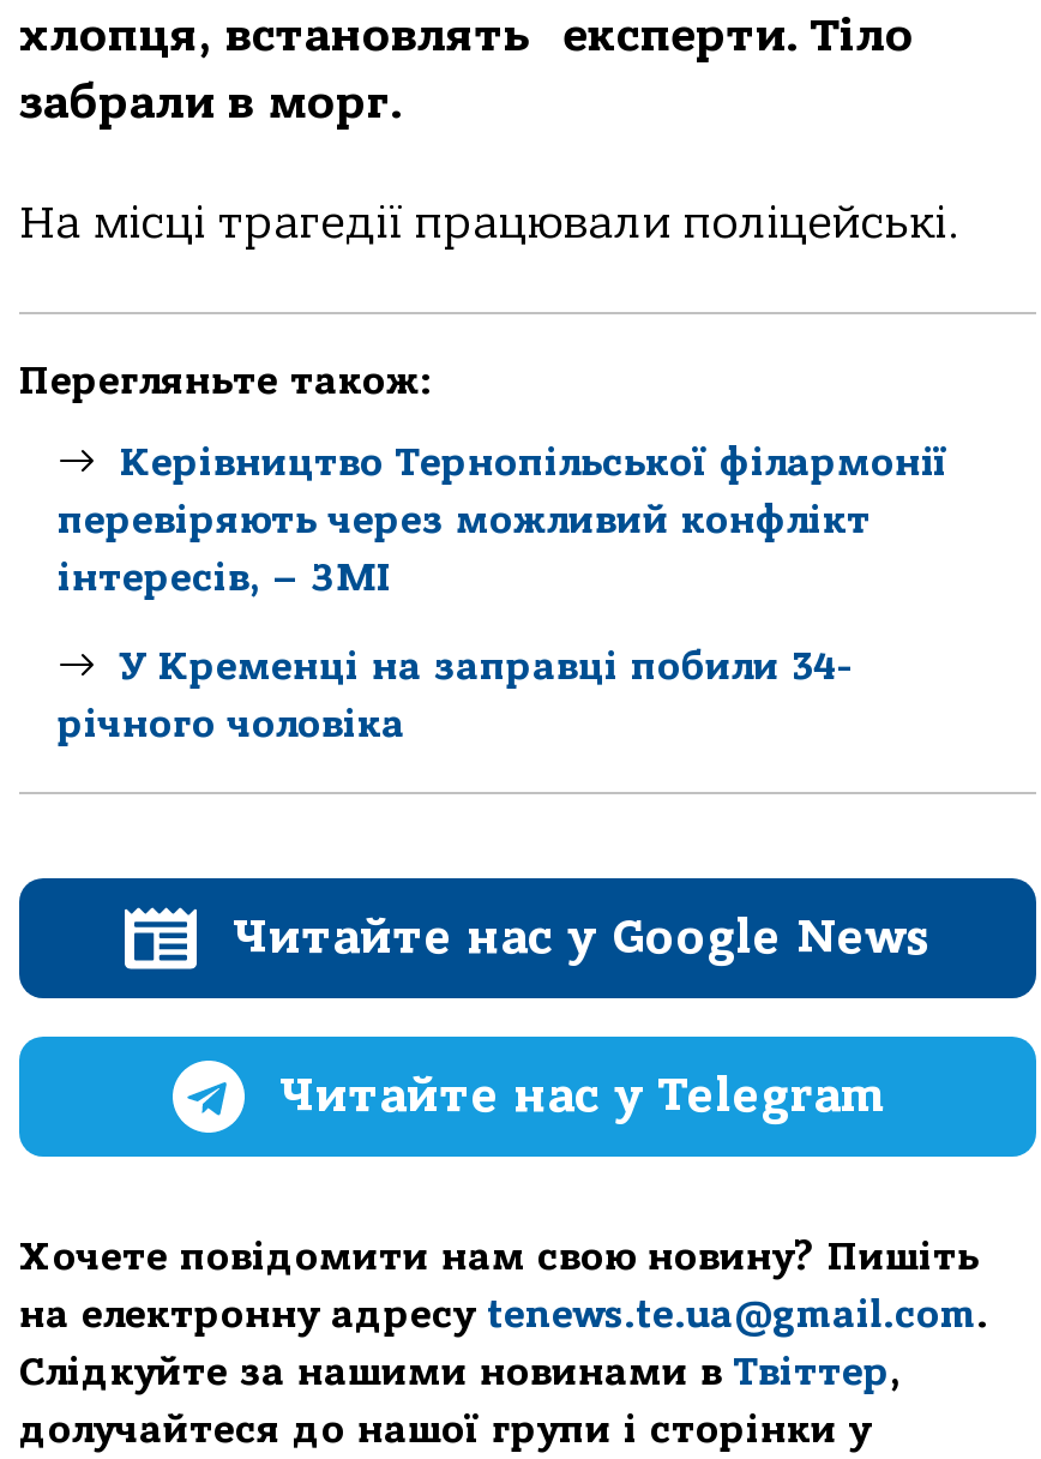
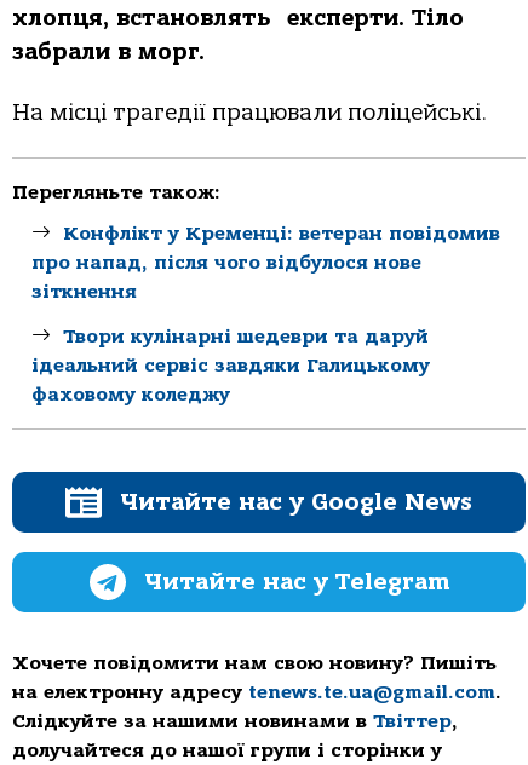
- Керівництво Тернопільської філармонії
- перевіряють через можливий конфлікт
- інтересів, – ЗМІ
+ Конфлікт у Кременці: ветеран повідомив
+ про напад, після чого відбулося нове
+ зіткнення

- У Кременці на заправці побили 34-
- річного чоловіка
+ Твори кулінарні шедеври та даруй
+ ідеальний сервіс завдяки Галицькому
+ фаховому коледжу
